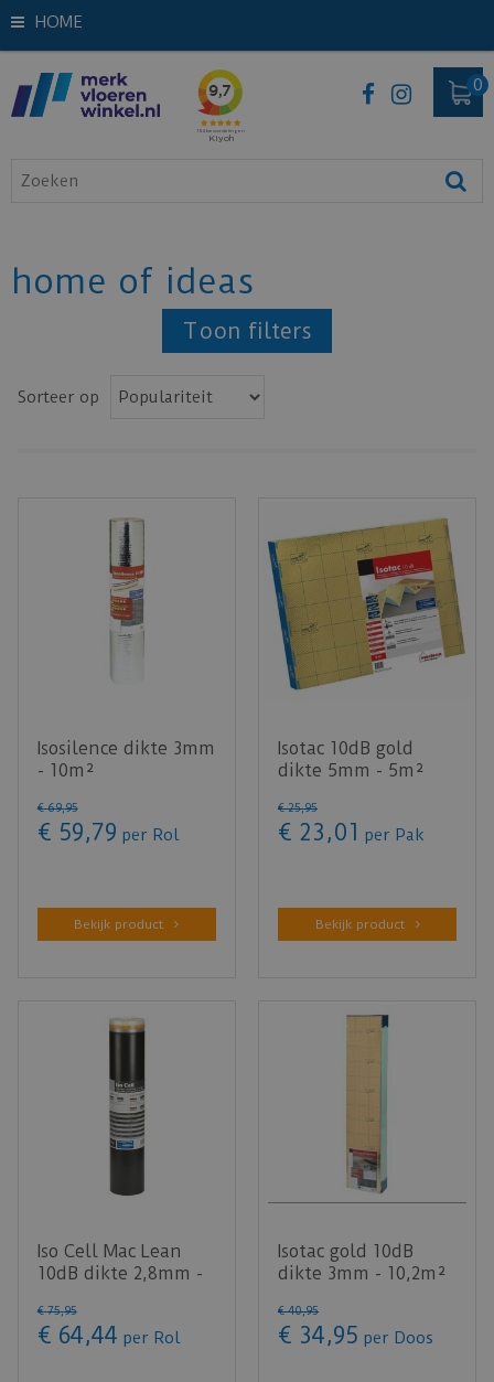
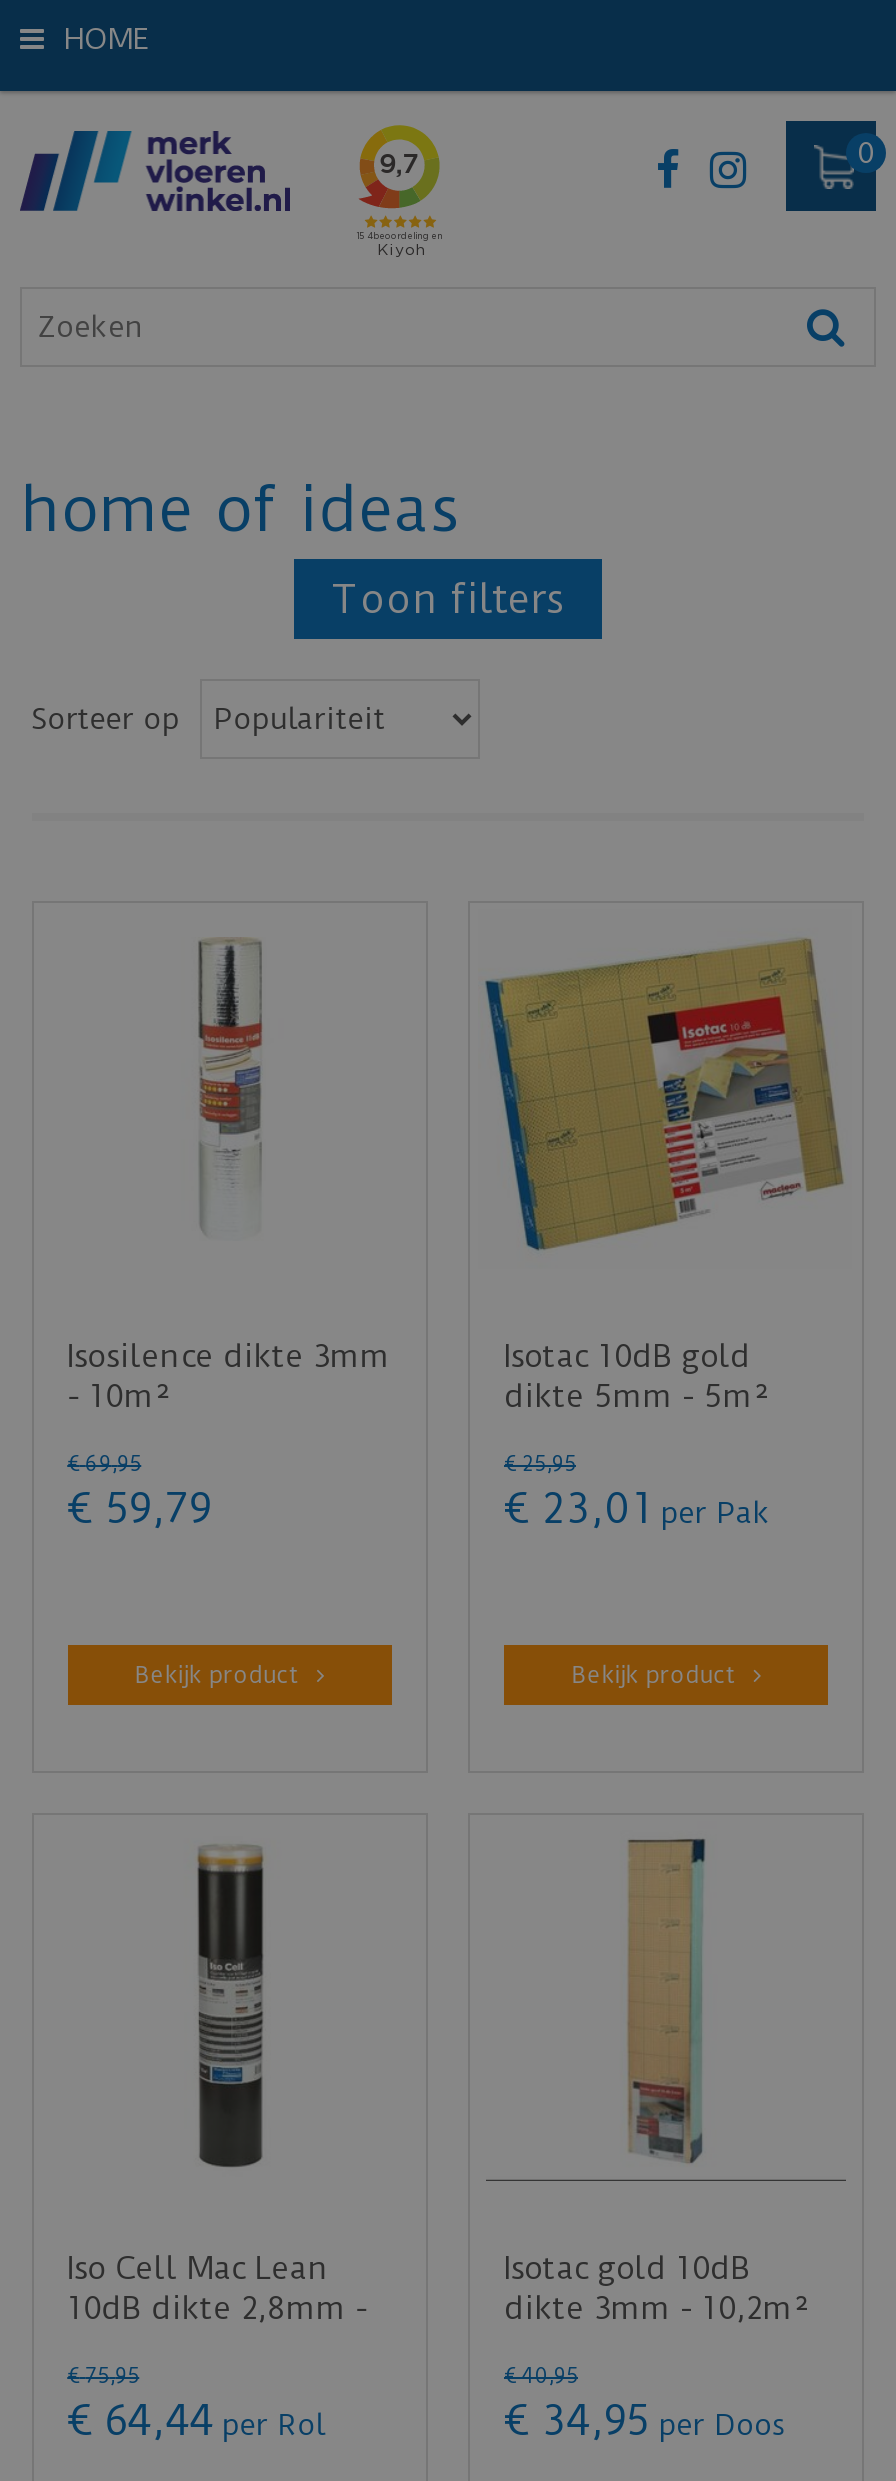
- € 59,79 per Rol
+ € 59,79
